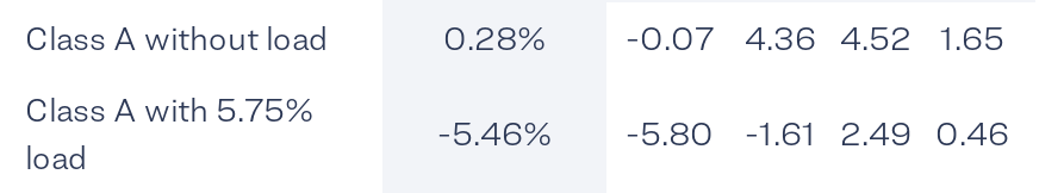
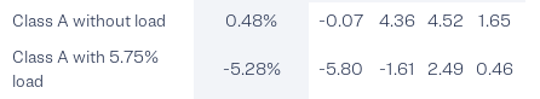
- 0.28%
+ 0.48%

- -5.46%
+ -5.28%
